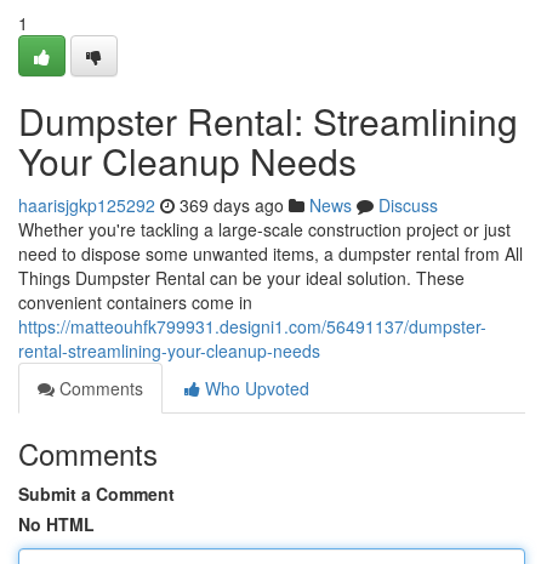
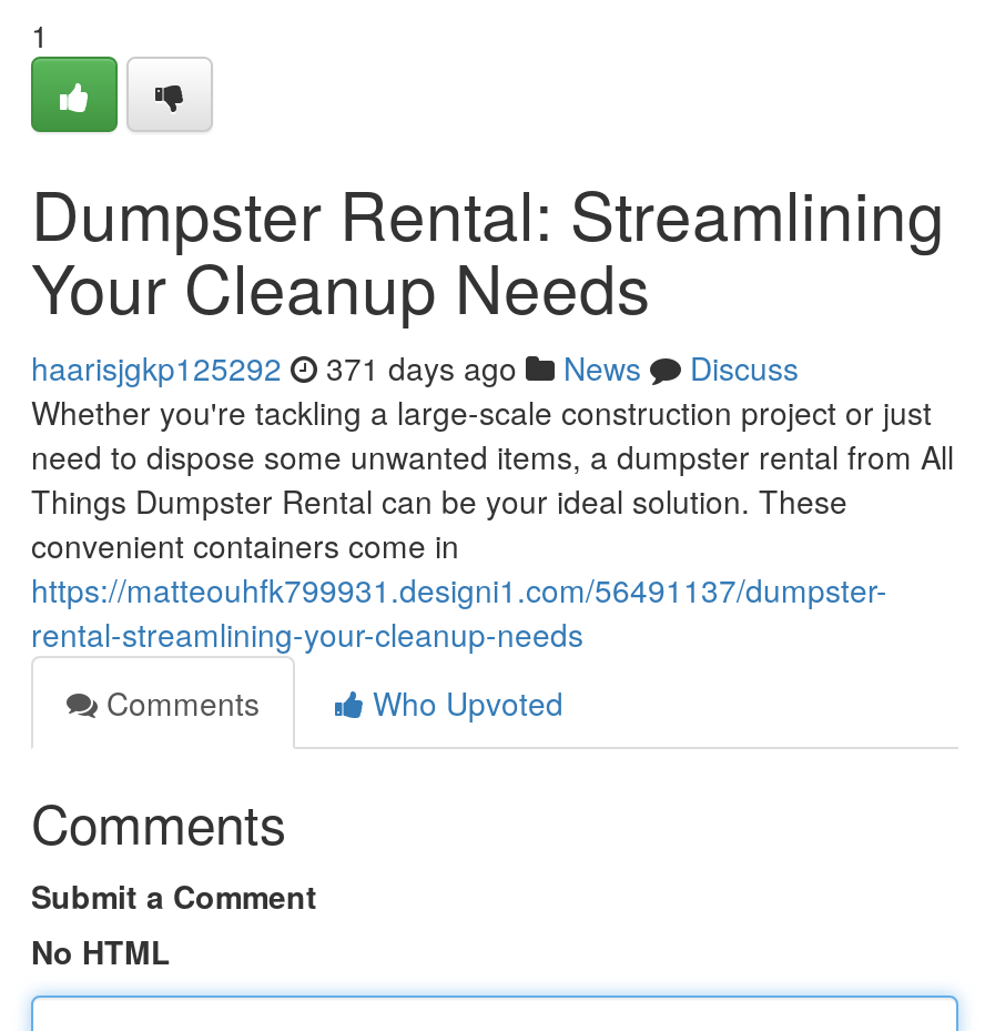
- haarisjgkp125292 369 days ago News Discuss
+ haarisjgkp125292 371 days ago News Discuss
